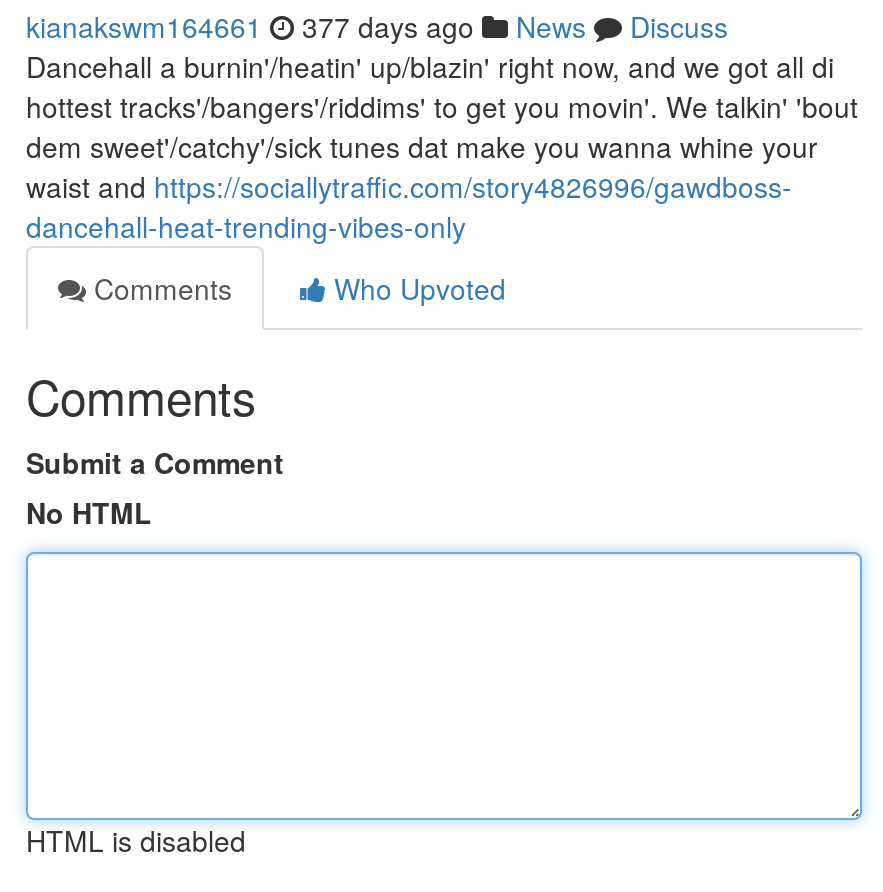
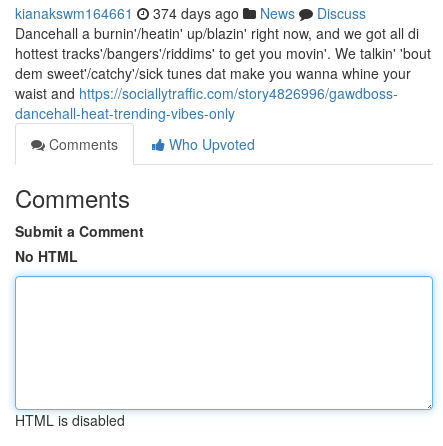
- kianakswm164661 377 days ago News Discuss
+ kianakswm164661 374 days ago News Discuss
